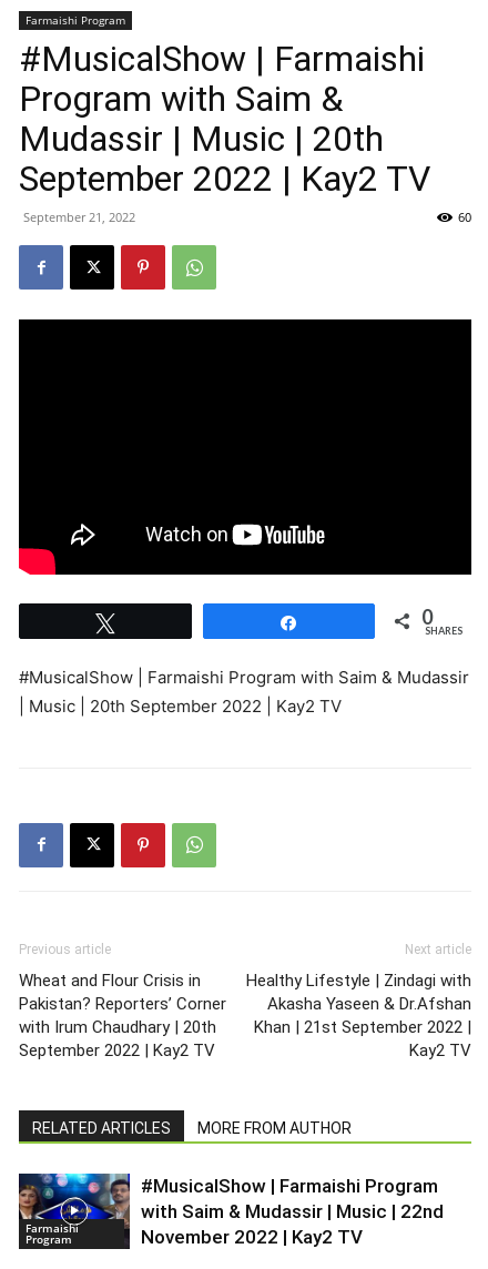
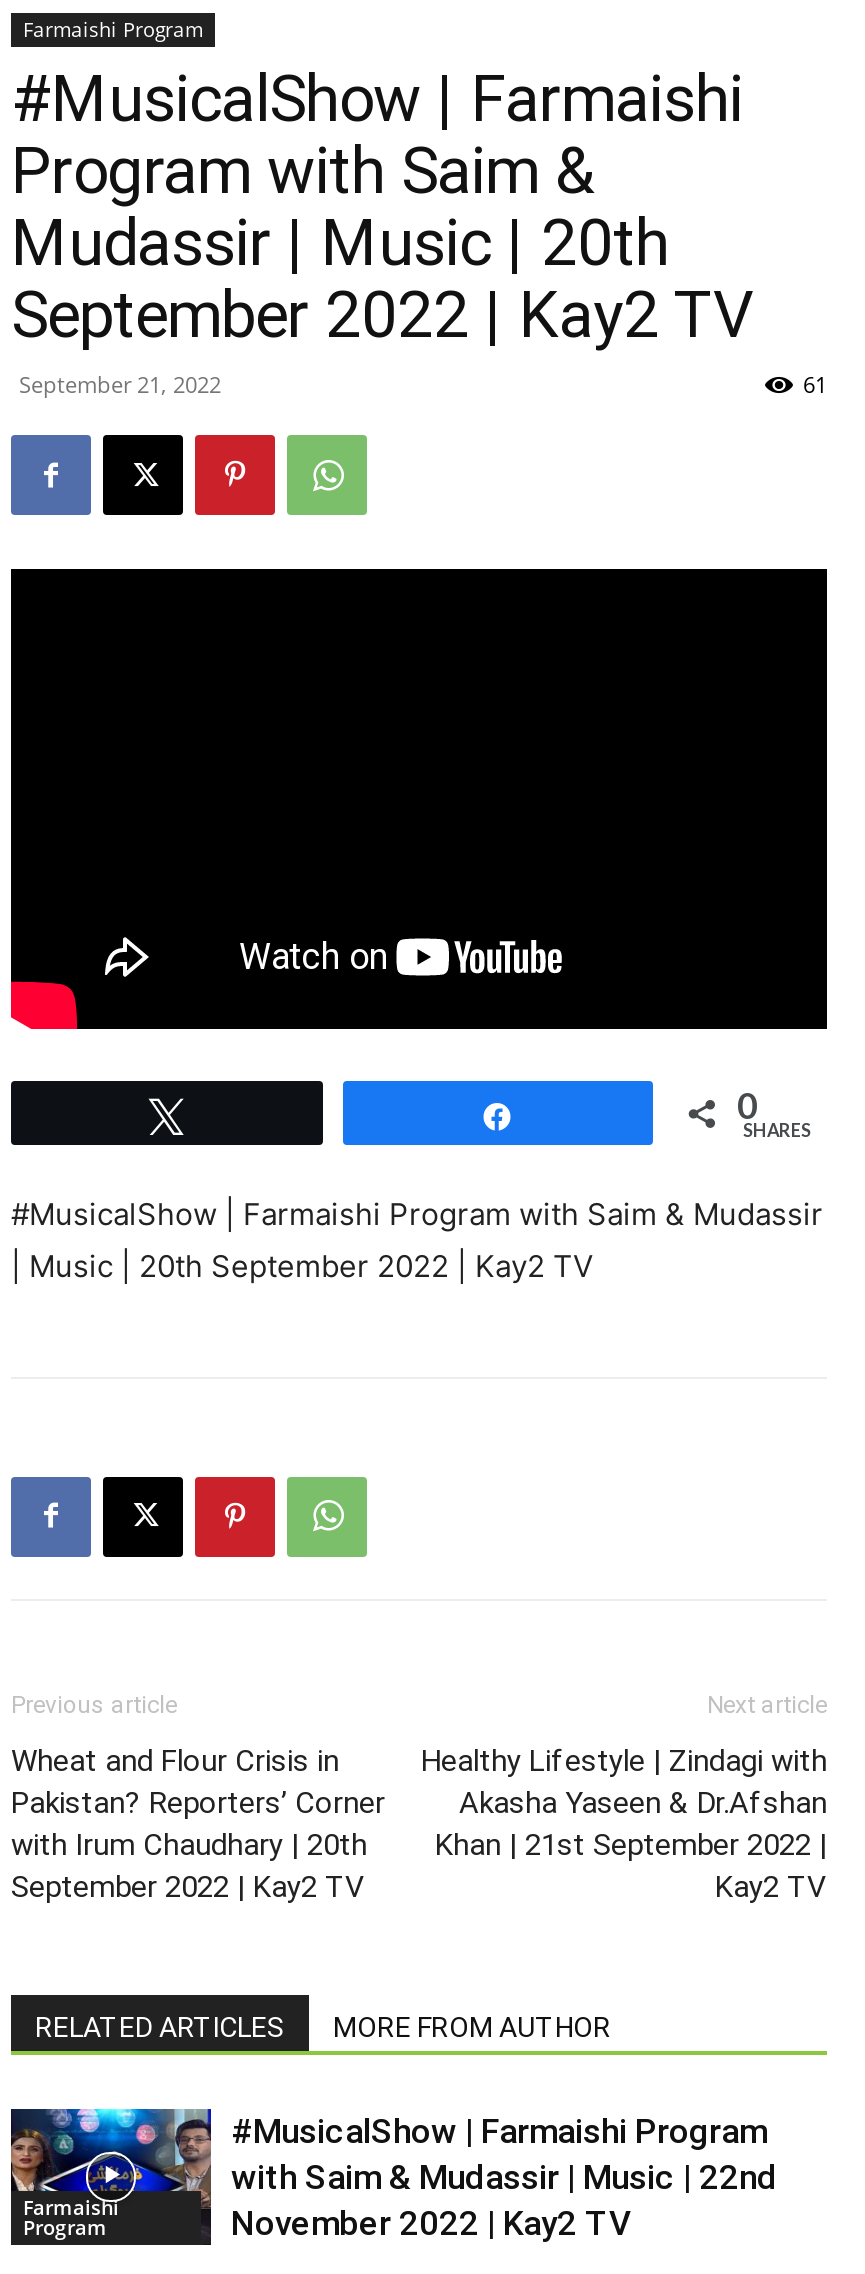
- 60
+ 61
